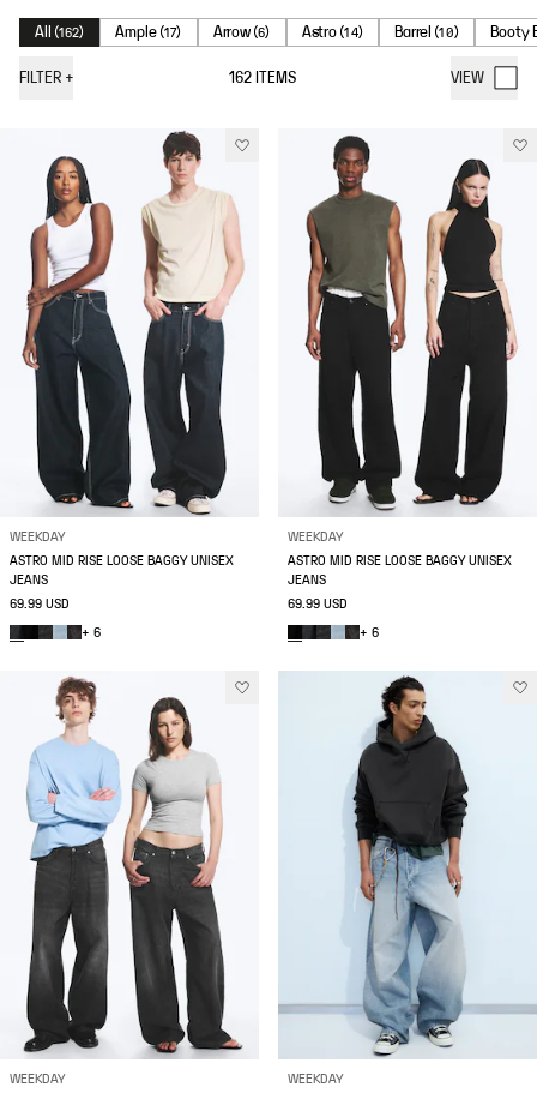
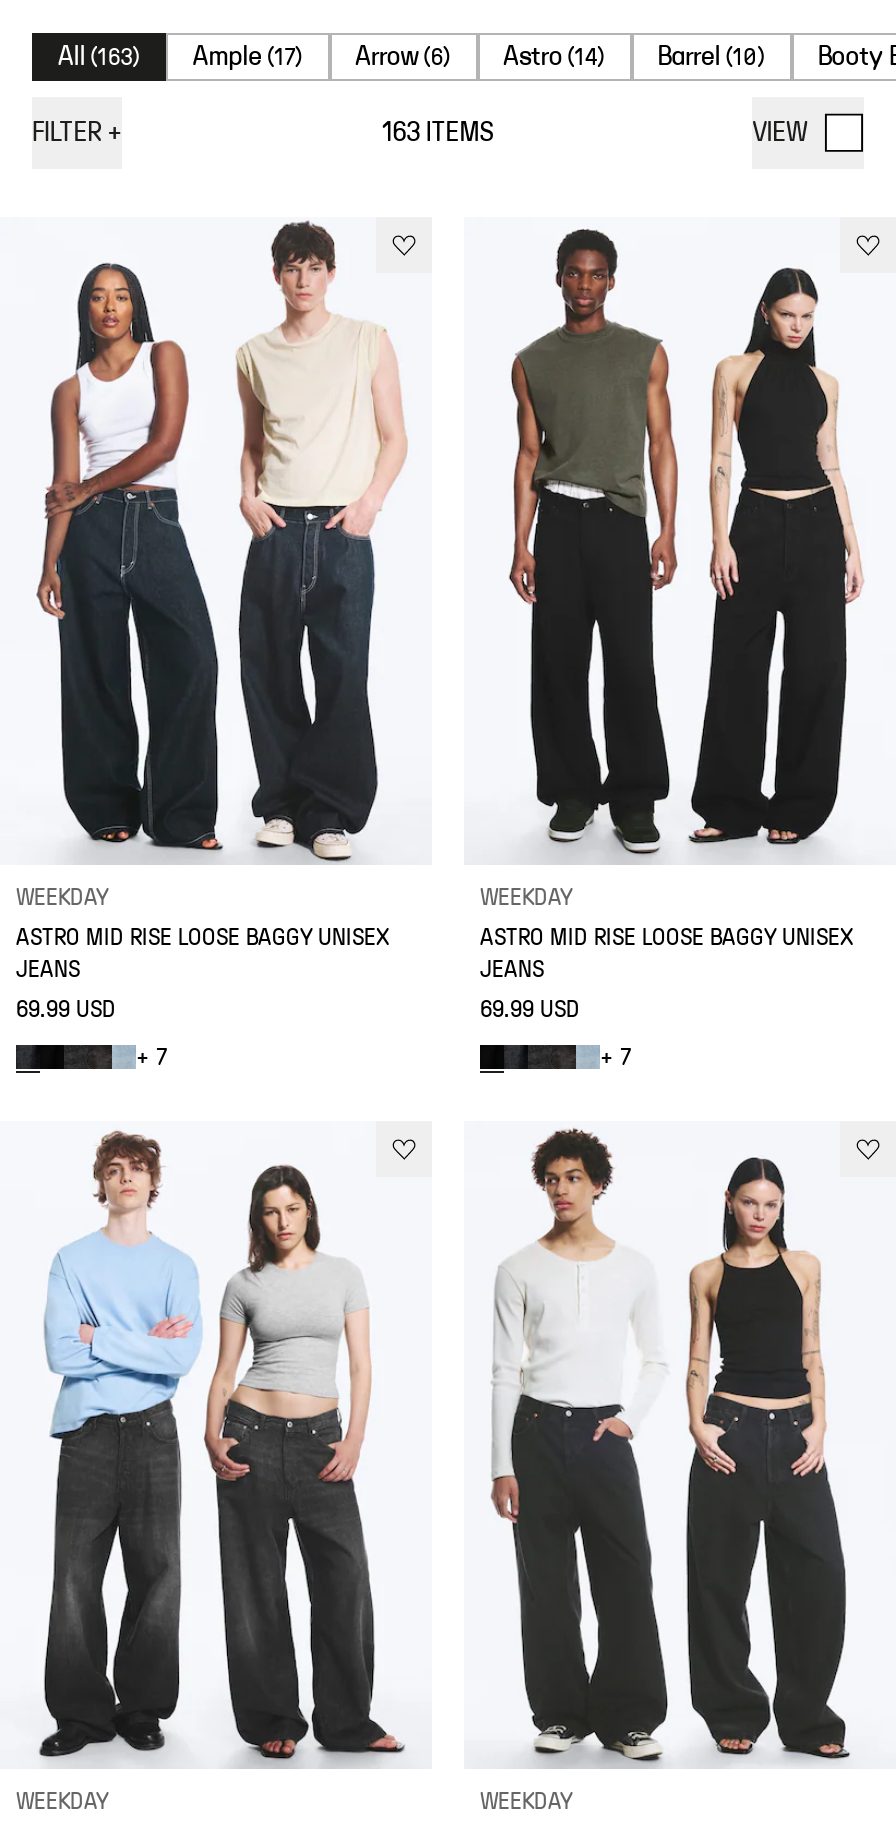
- All (162)
+ All (163)

- 162 ITEMS
+ 163 ITEMS

- + 6
+ + 7

- + 6
+ + 7

- [image]
+ [image]
